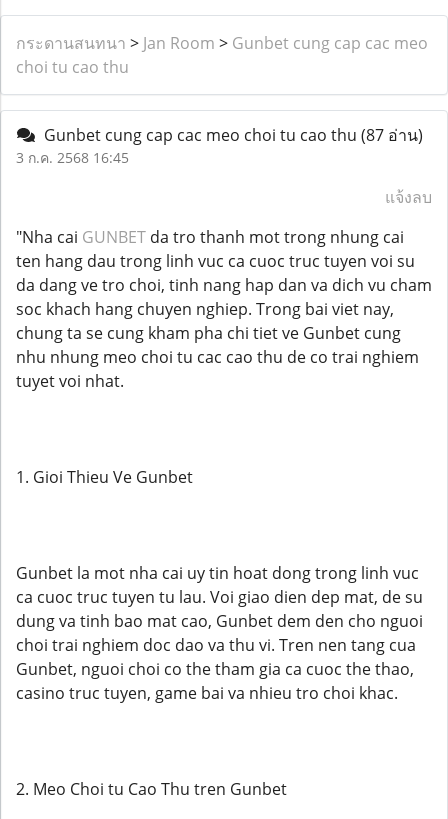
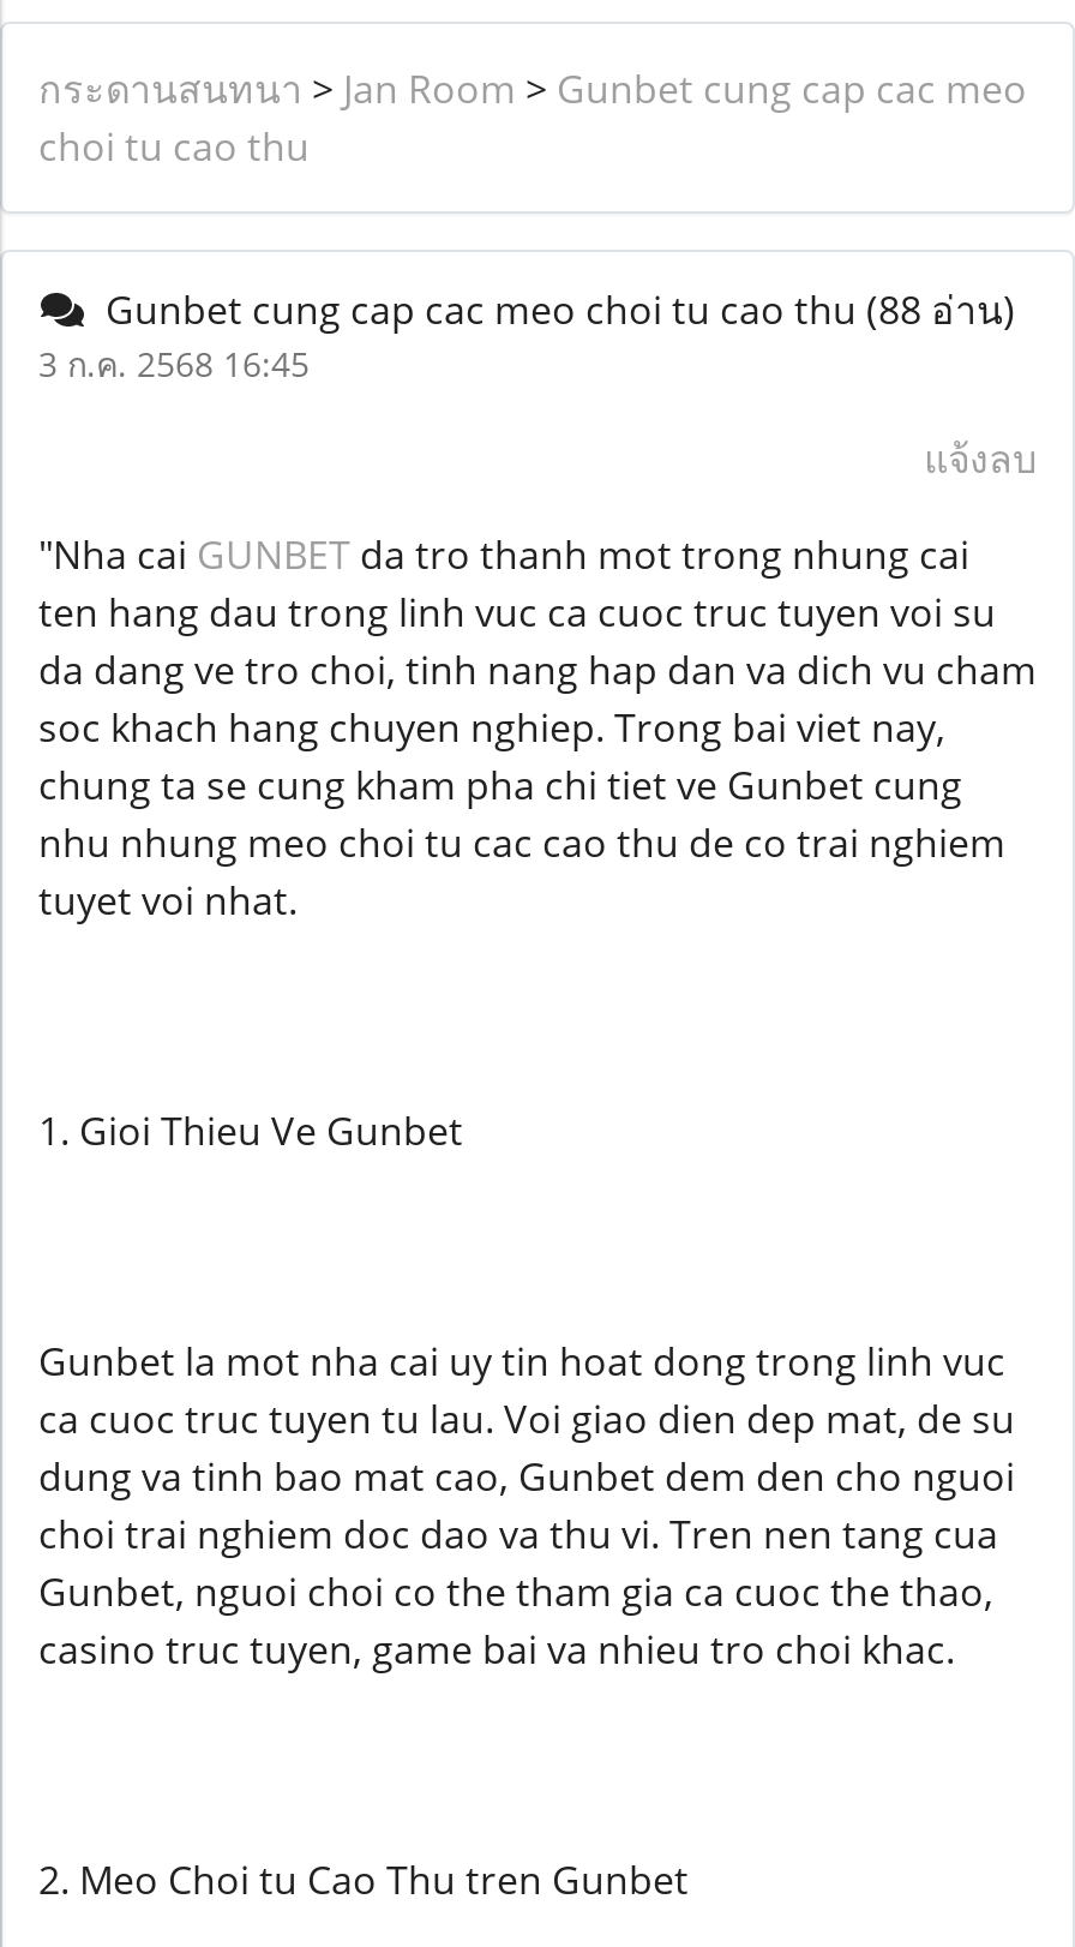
- Gunbet cung cap cac meo choi tu cao thu (87 อ่าน)
+ Gunbet cung cap cac meo choi tu cao thu (88 อ่าน)
